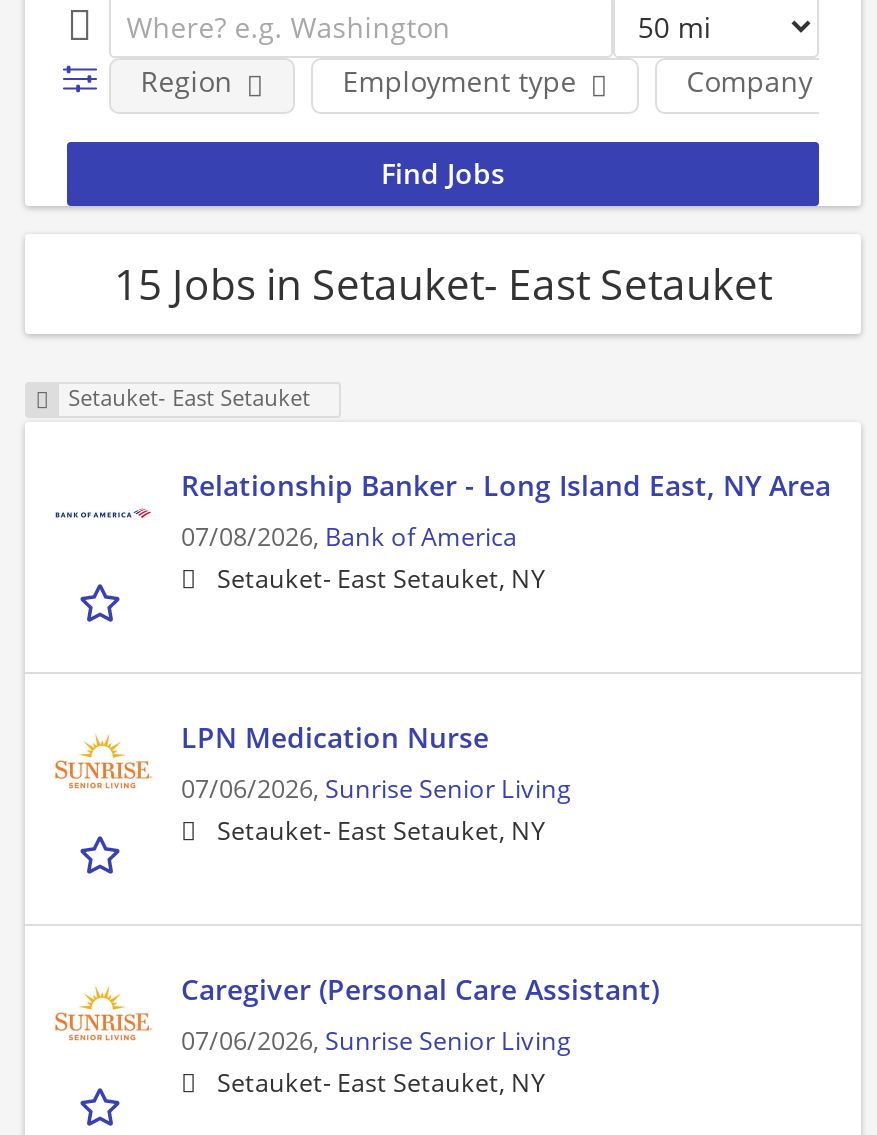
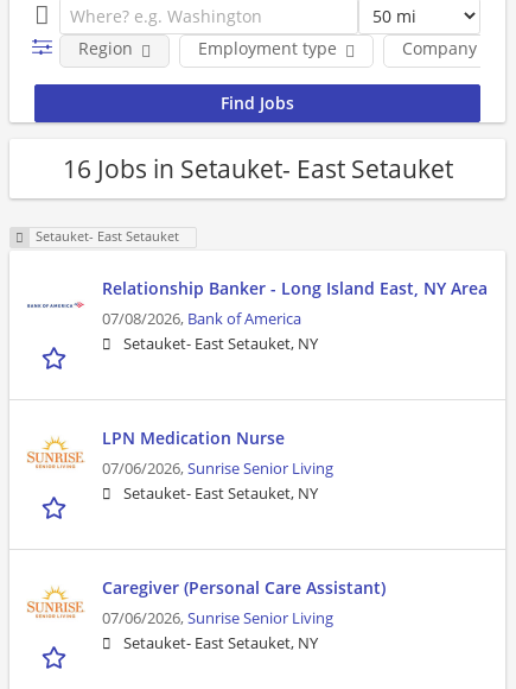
- 15 Jobs in Setauket- East Setauket
+ 16 Jobs in Setauket- East Setauket
